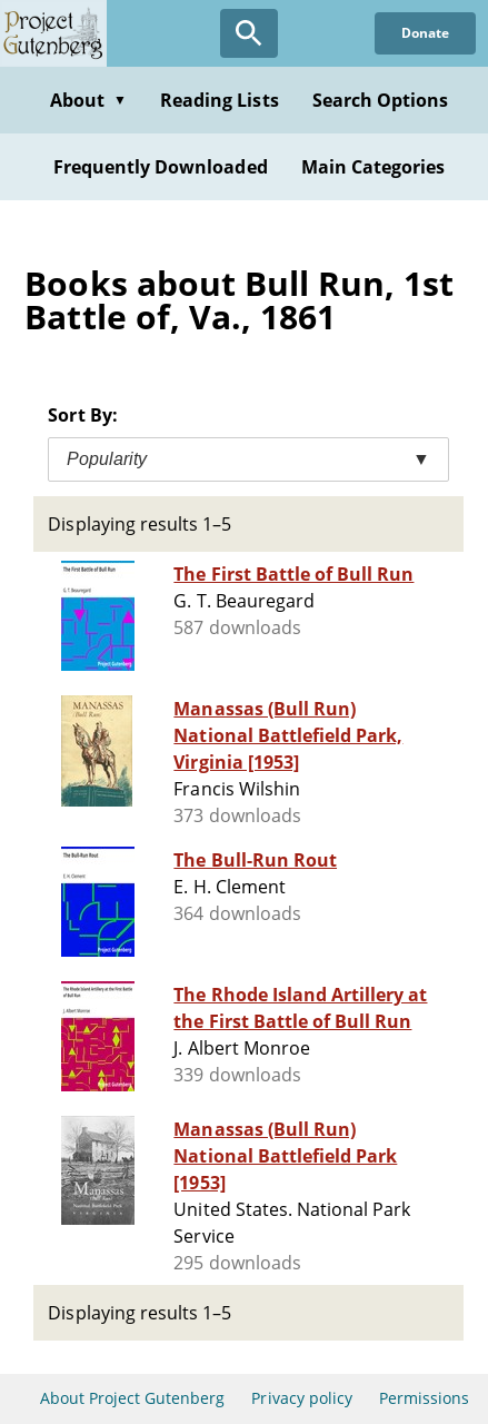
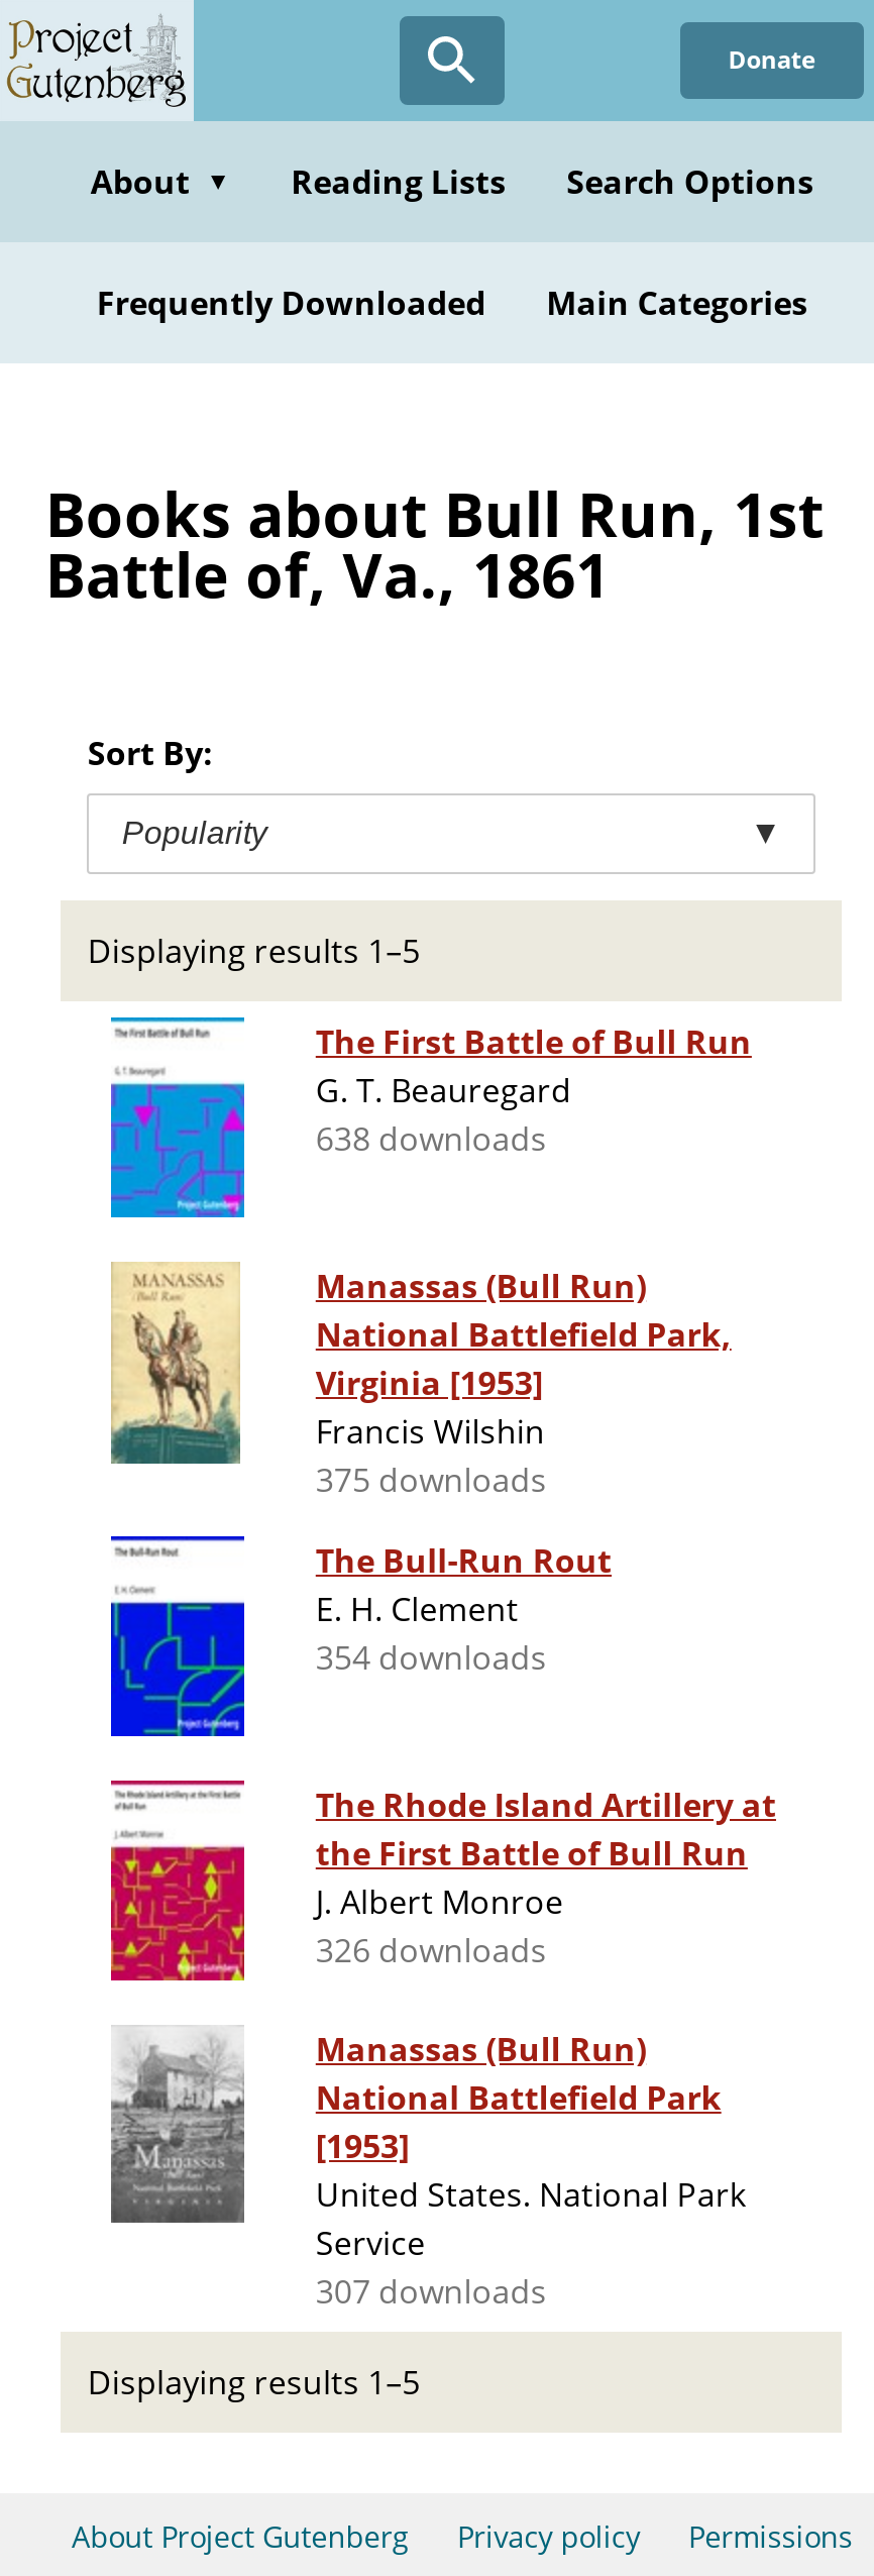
- 587 downloads
+ 638 downloads

- 373 downloads
+ 375 downloads

- 364 downloads
+ 354 downloads

- 339 downloads
+ 326 downloads

- 295 downloads
+ 307 downloads
